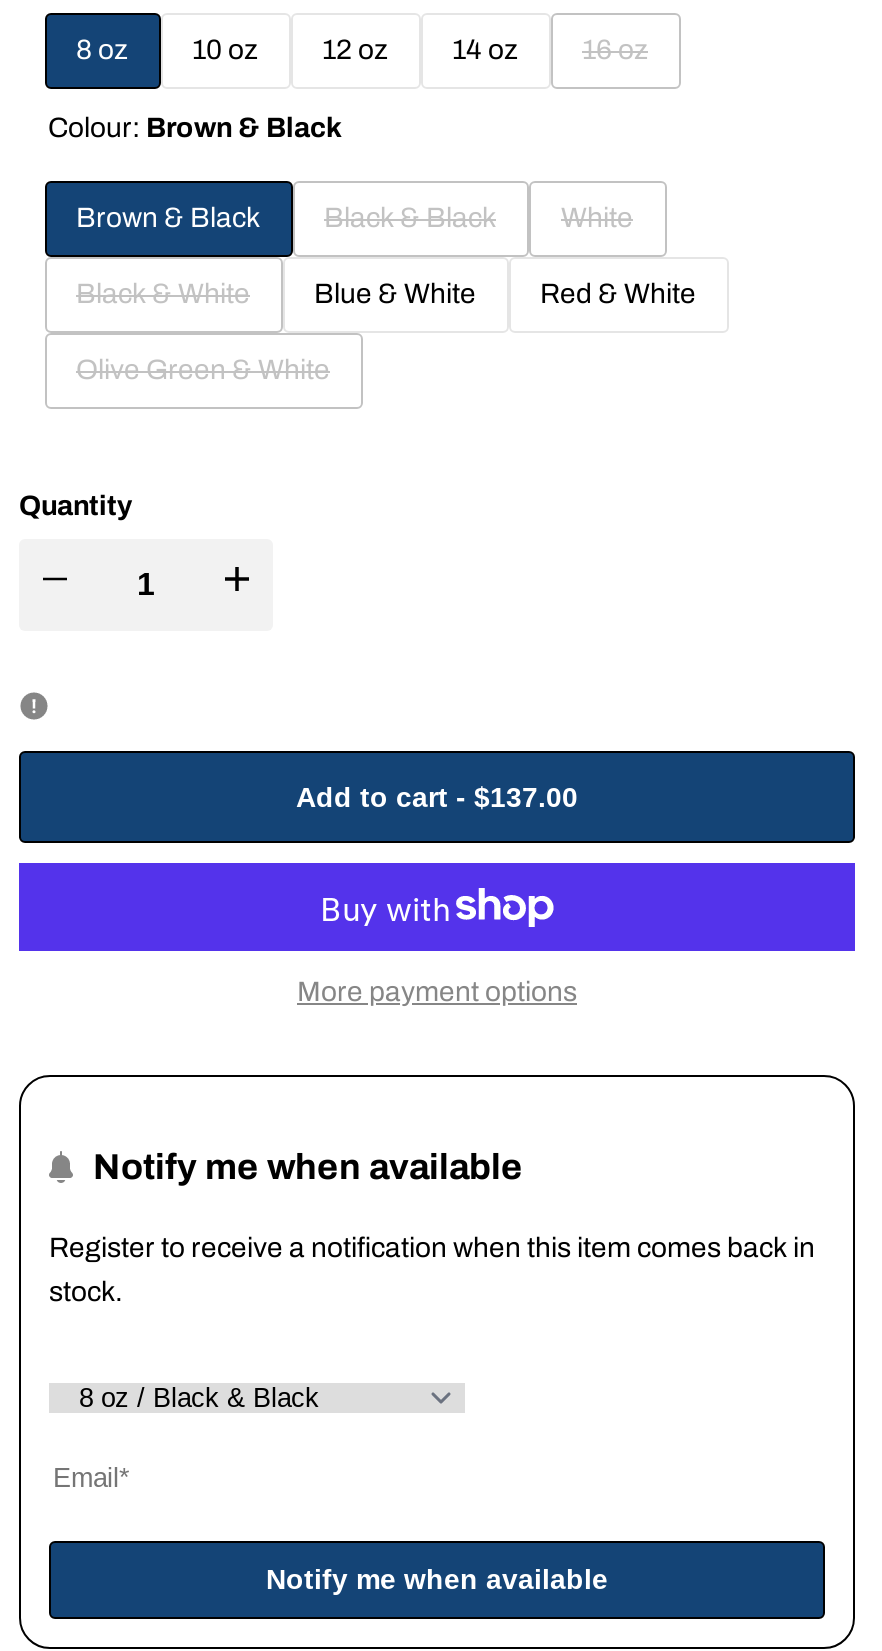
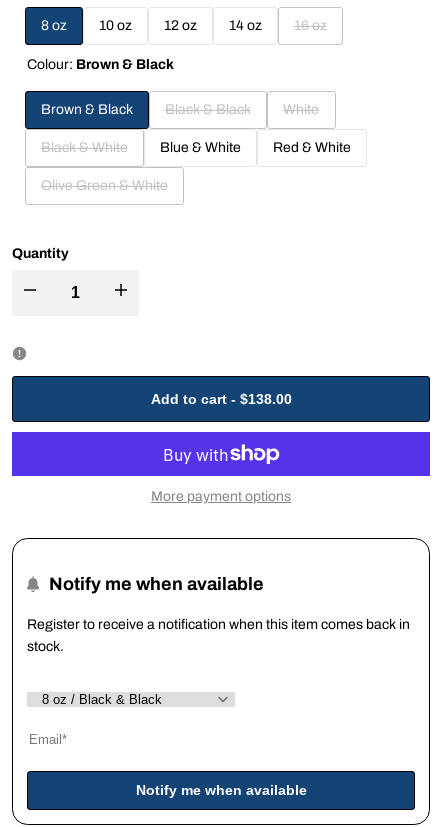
- Add to cart - $137.00
+ Add to cart - $138.00
